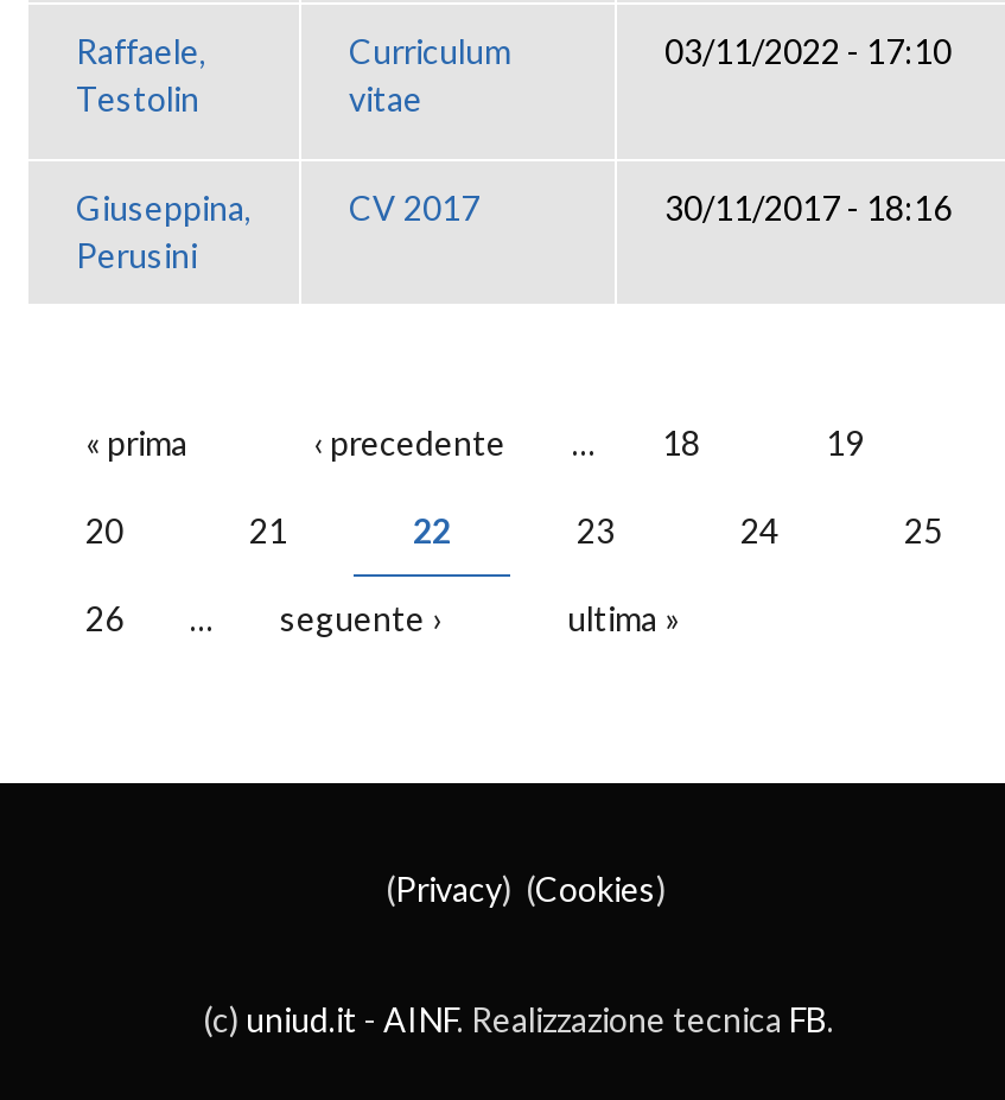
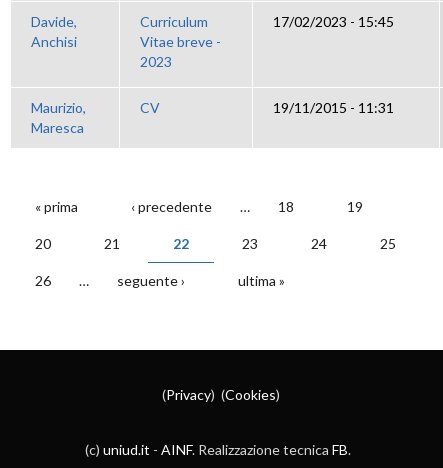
- Raffaele,
- Testolin
+ Davide,
+ Anchisi

- 03/11/2022 - 17:10
+ 17/02/2023 - 15:45

- vitae
+ Vitae breve -
+ 2023

- Giuseppina,
- Perusini
+ Maurizio,
+ Maresca

- CV 2017
- 30/11/2017 - 18:16
+ CV
+ 19/11/2015 - 11:31
